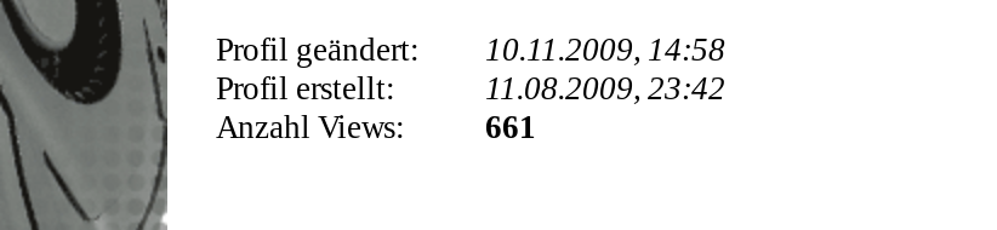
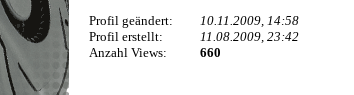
- 661
+ 660
